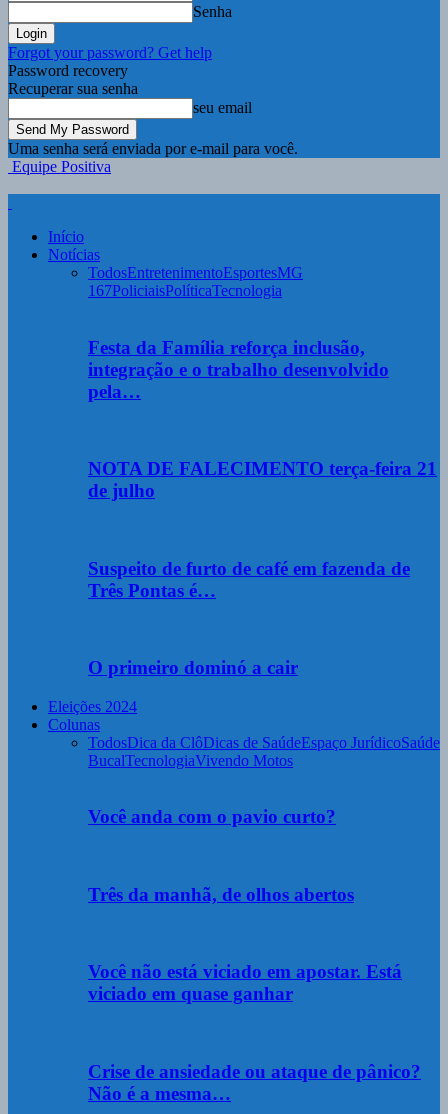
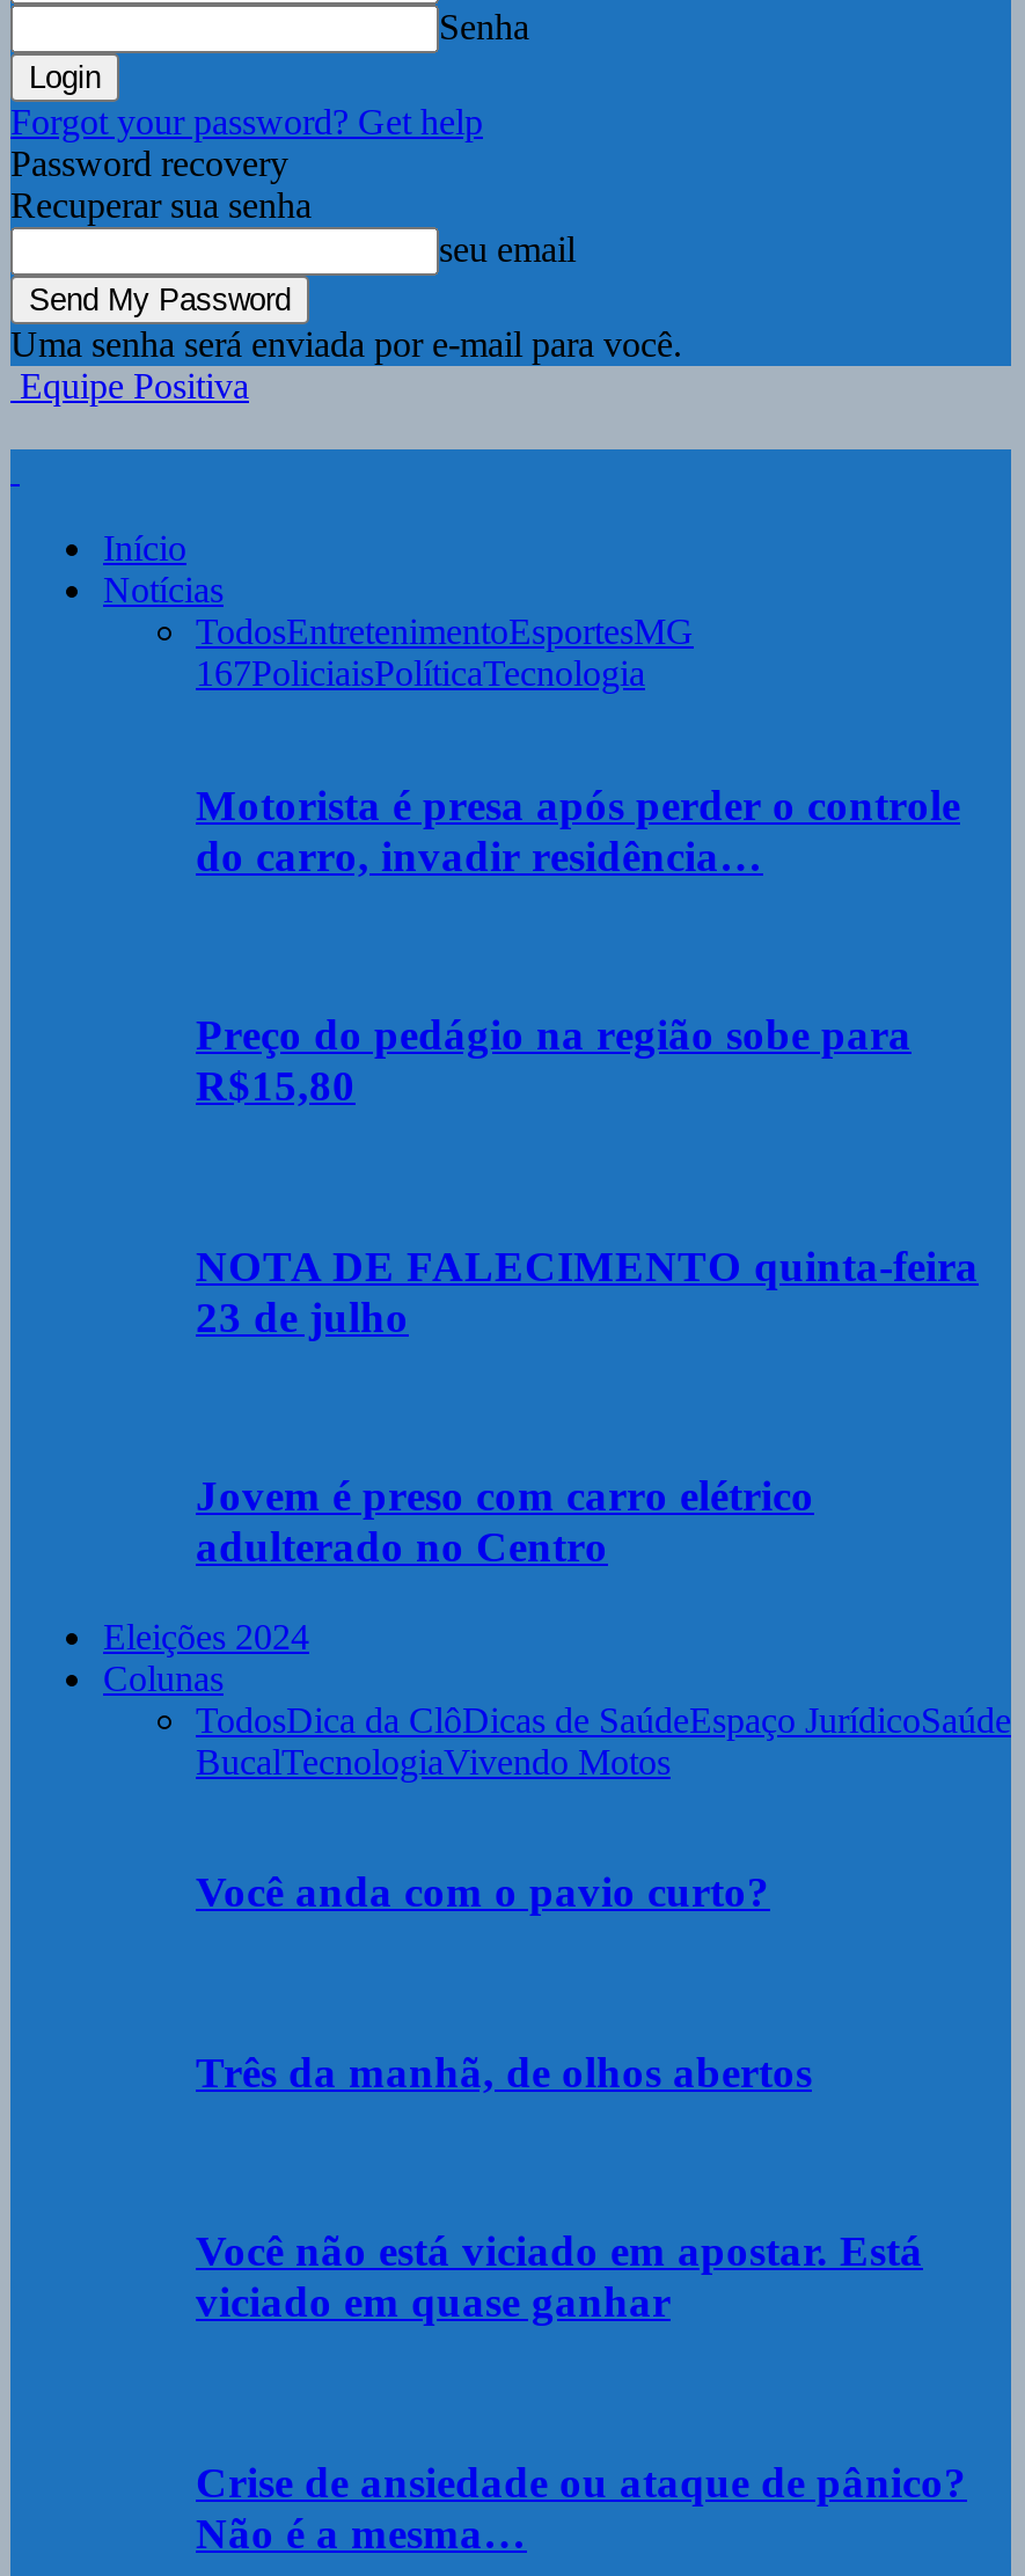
- Festa da Família reforça inclusão,
- integração e o trabalho desenvolvido
- pela…
+ Motorista é presa após perder o controle
+ do carro, invadir residência…

- NOTA DE FALECIMENTO terça-feira 21
- de julho
+ Preço do pedágio na região sobe para
+ R$15,80

- Suspeito de furto de café em fazenda de
- Três Pontas é…
+ NOTA DE FALECIMENTO quinta-feira
+ 23 de julho

- O primeiro dominó a cair
+ Jovem é preso com carro elétrico
+ adulterado no Centro
